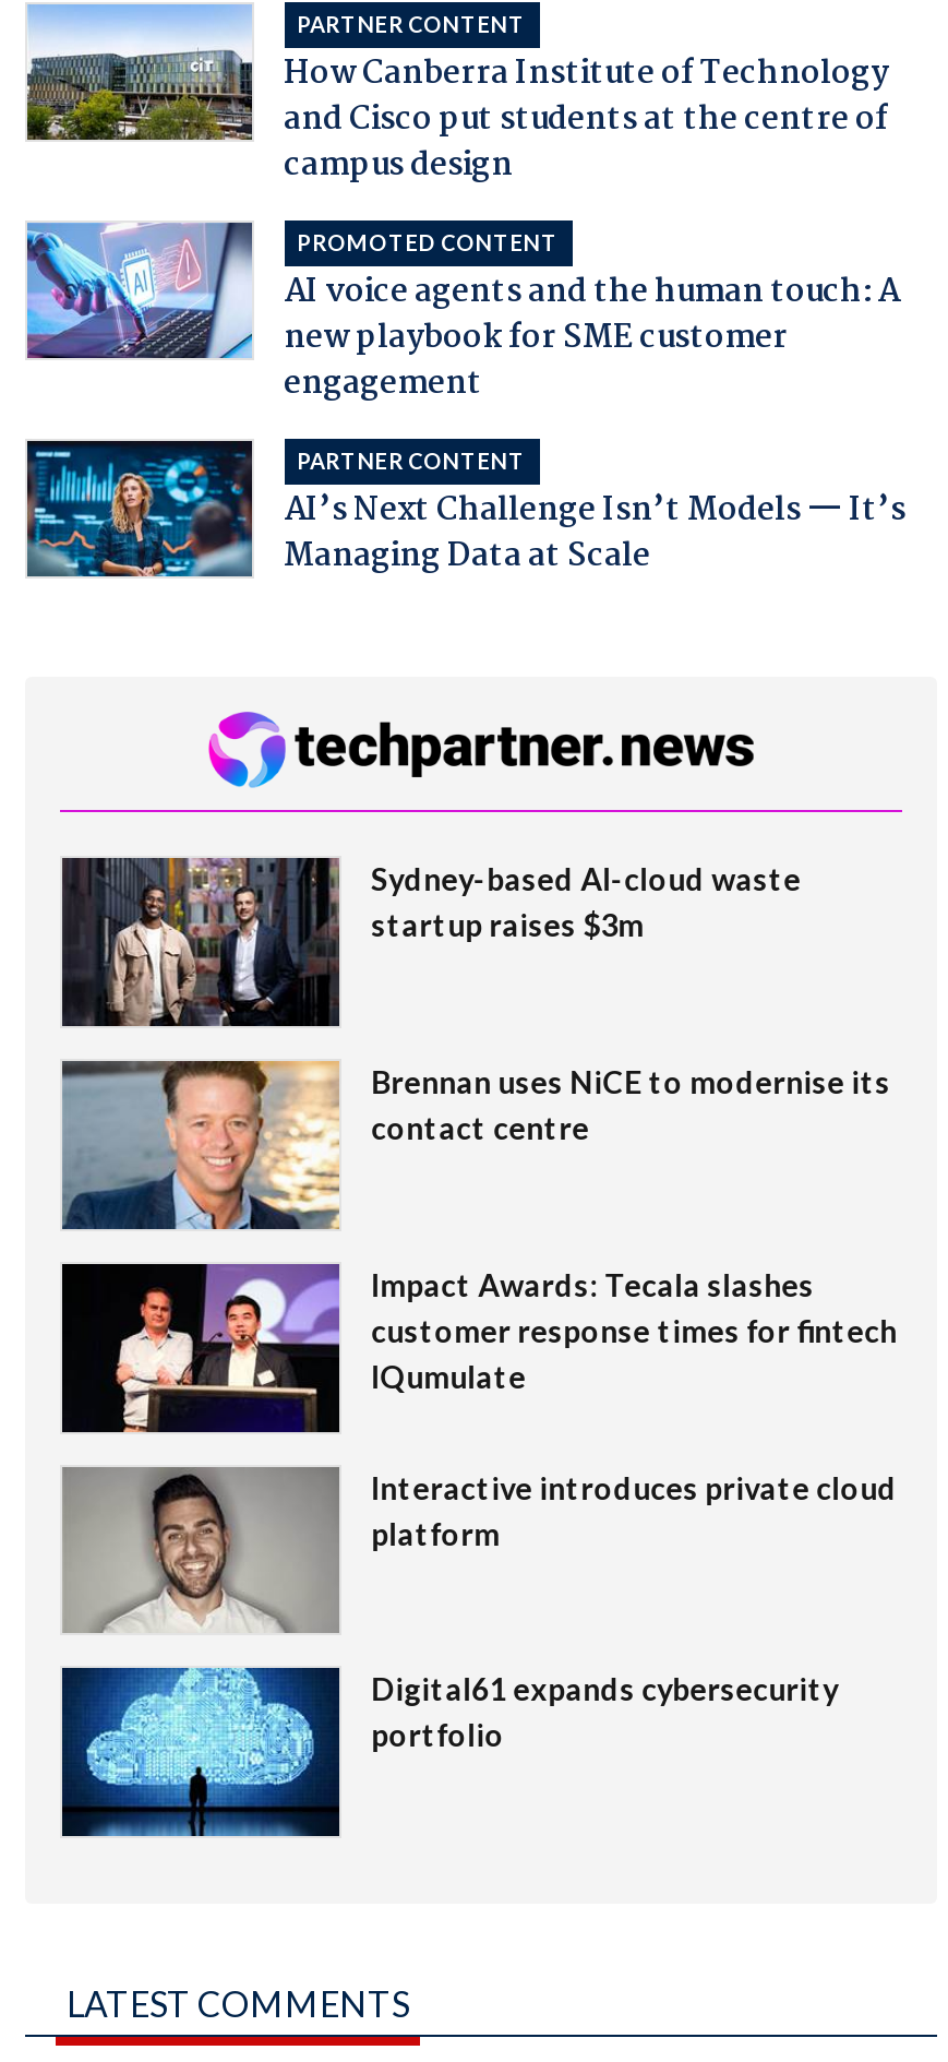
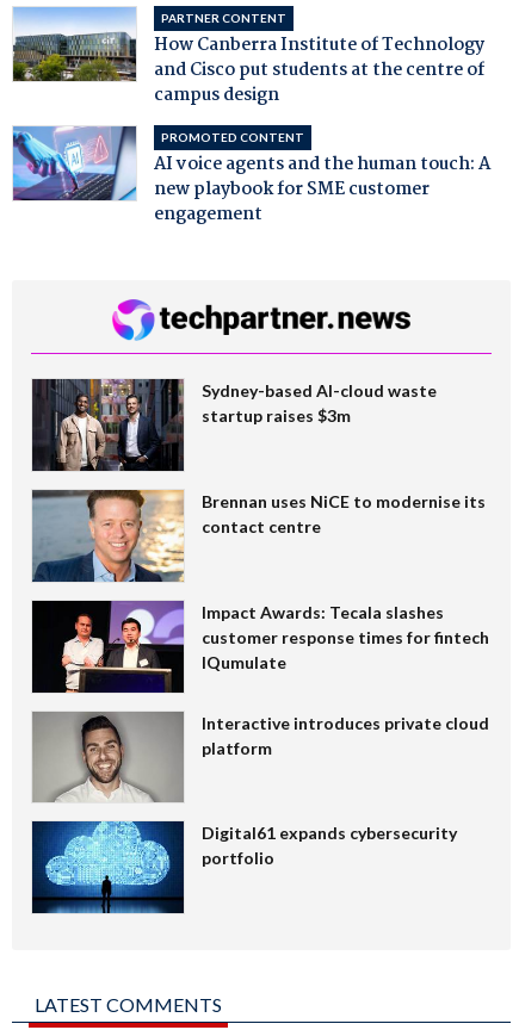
- [image]
- PARTNER CONTENT
- AI’s Next Challenge Isn’t Models — It’s
- Managing Data at Scale
